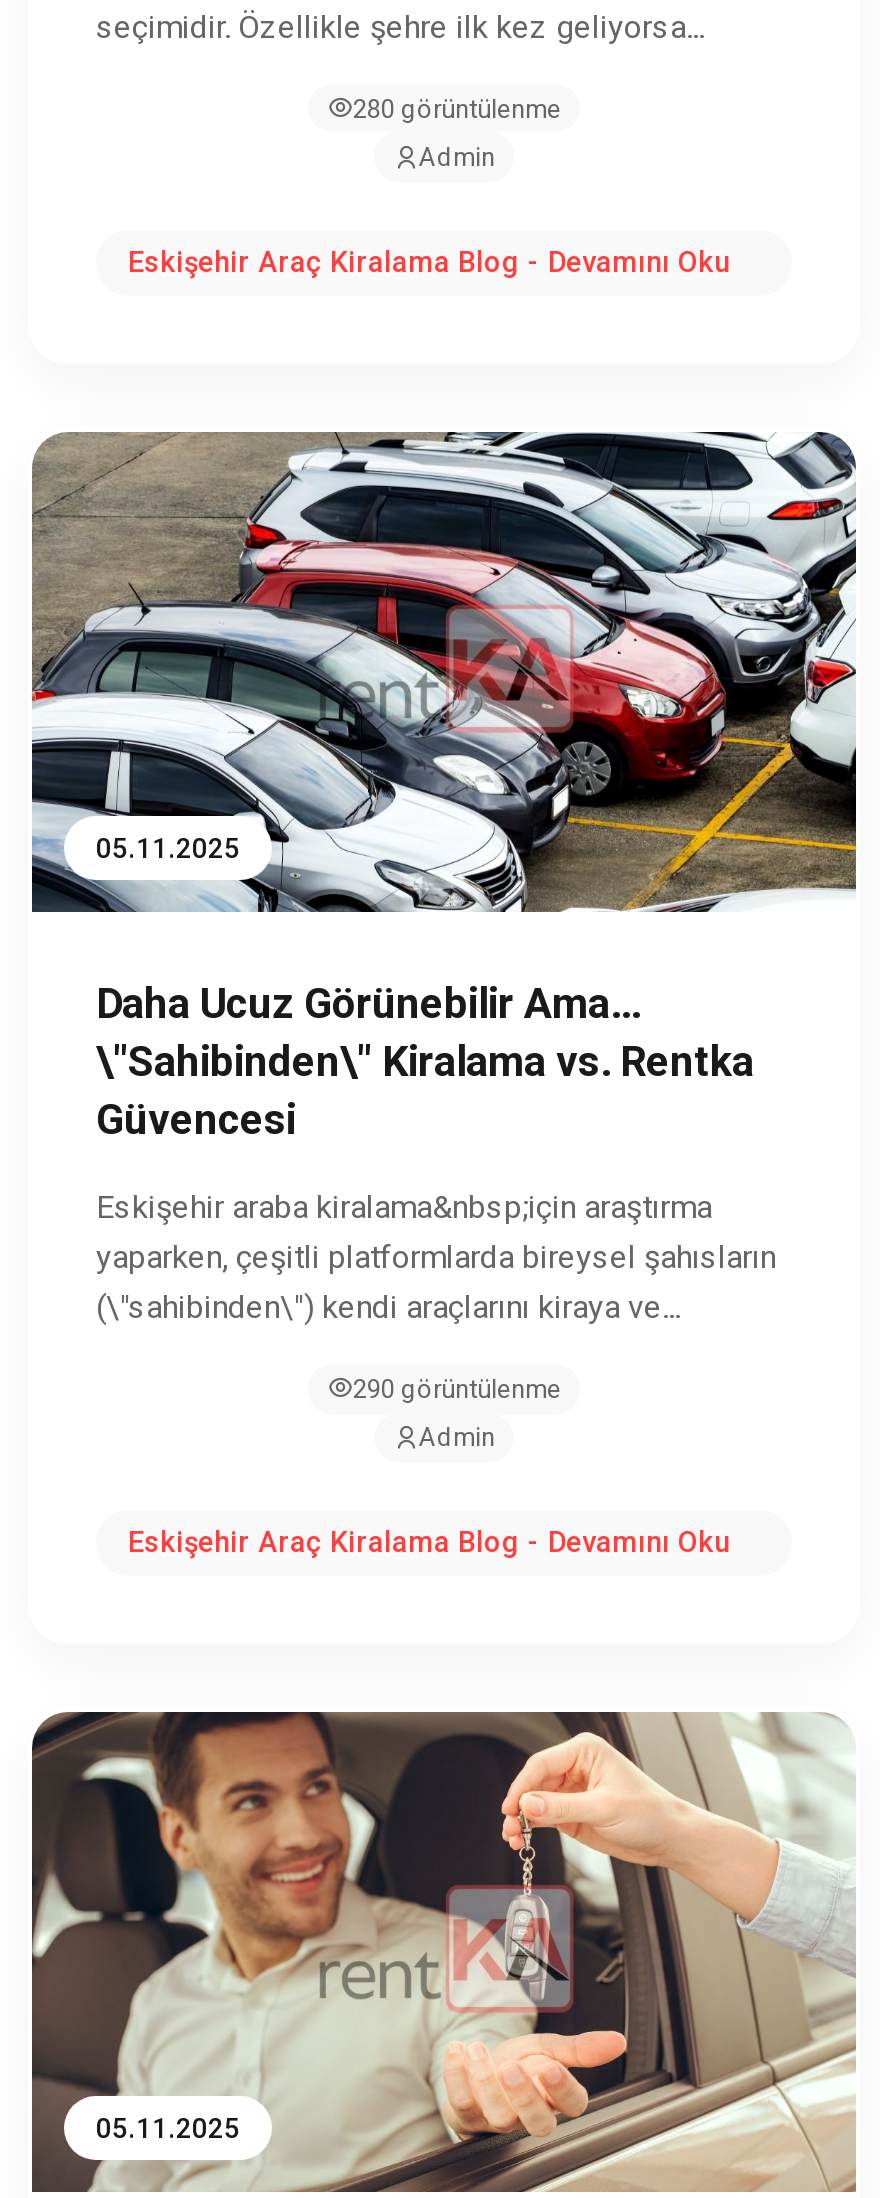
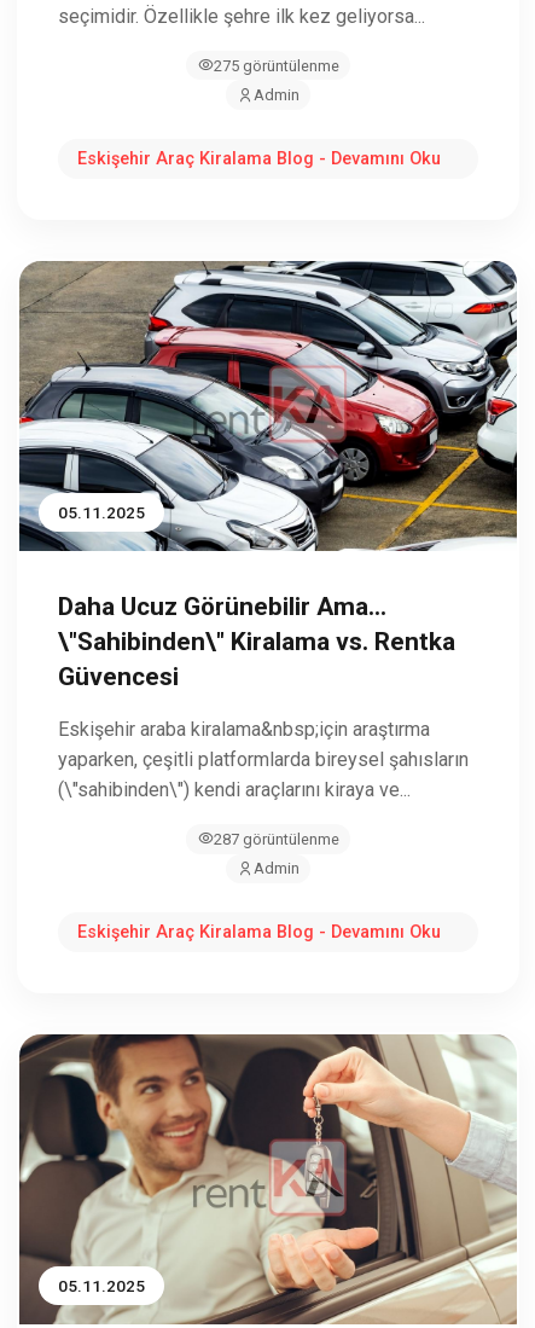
- 280 görüntülenme
+ 275 görüntülenme

- 290 görüntülenme
+ 287 görüntülenme
